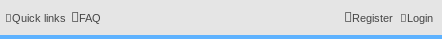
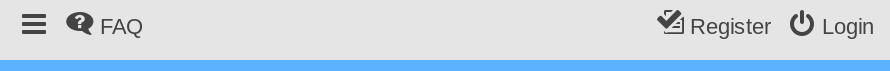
- Quick links
